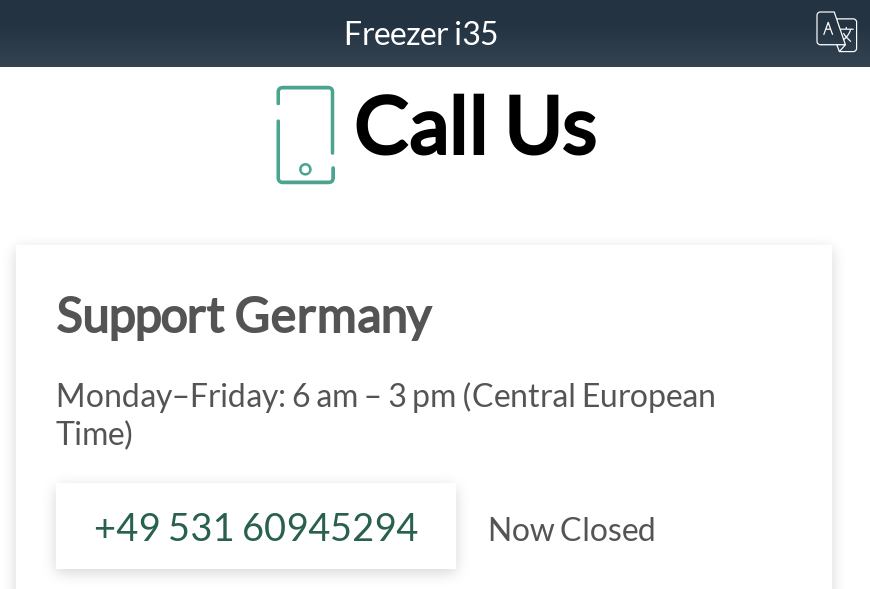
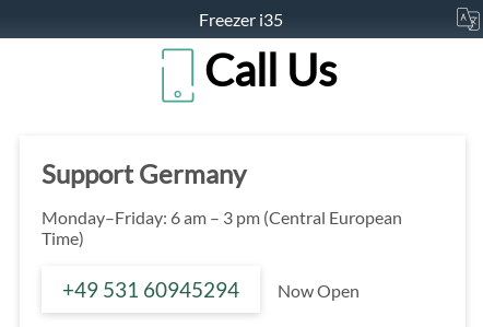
- Now Closed
+ Now Open
